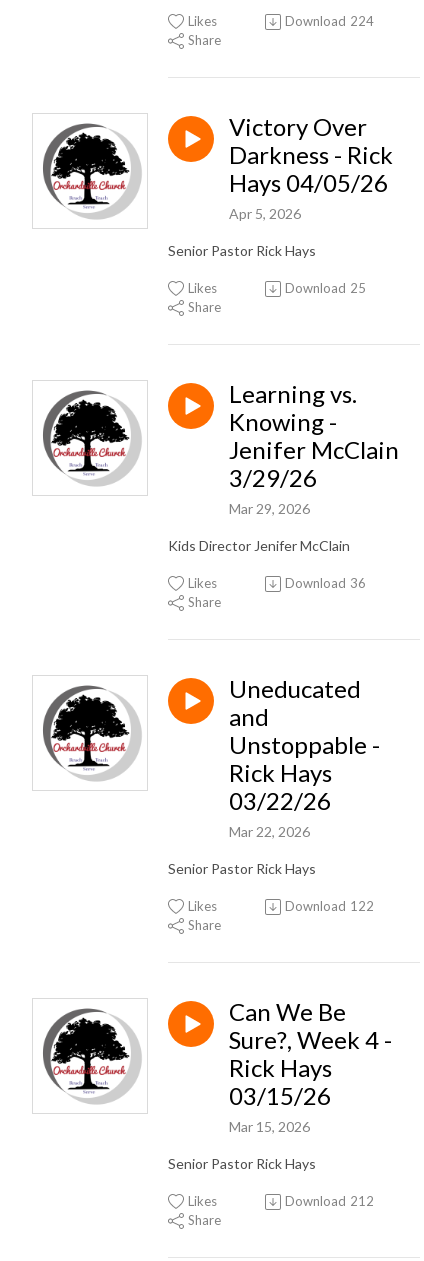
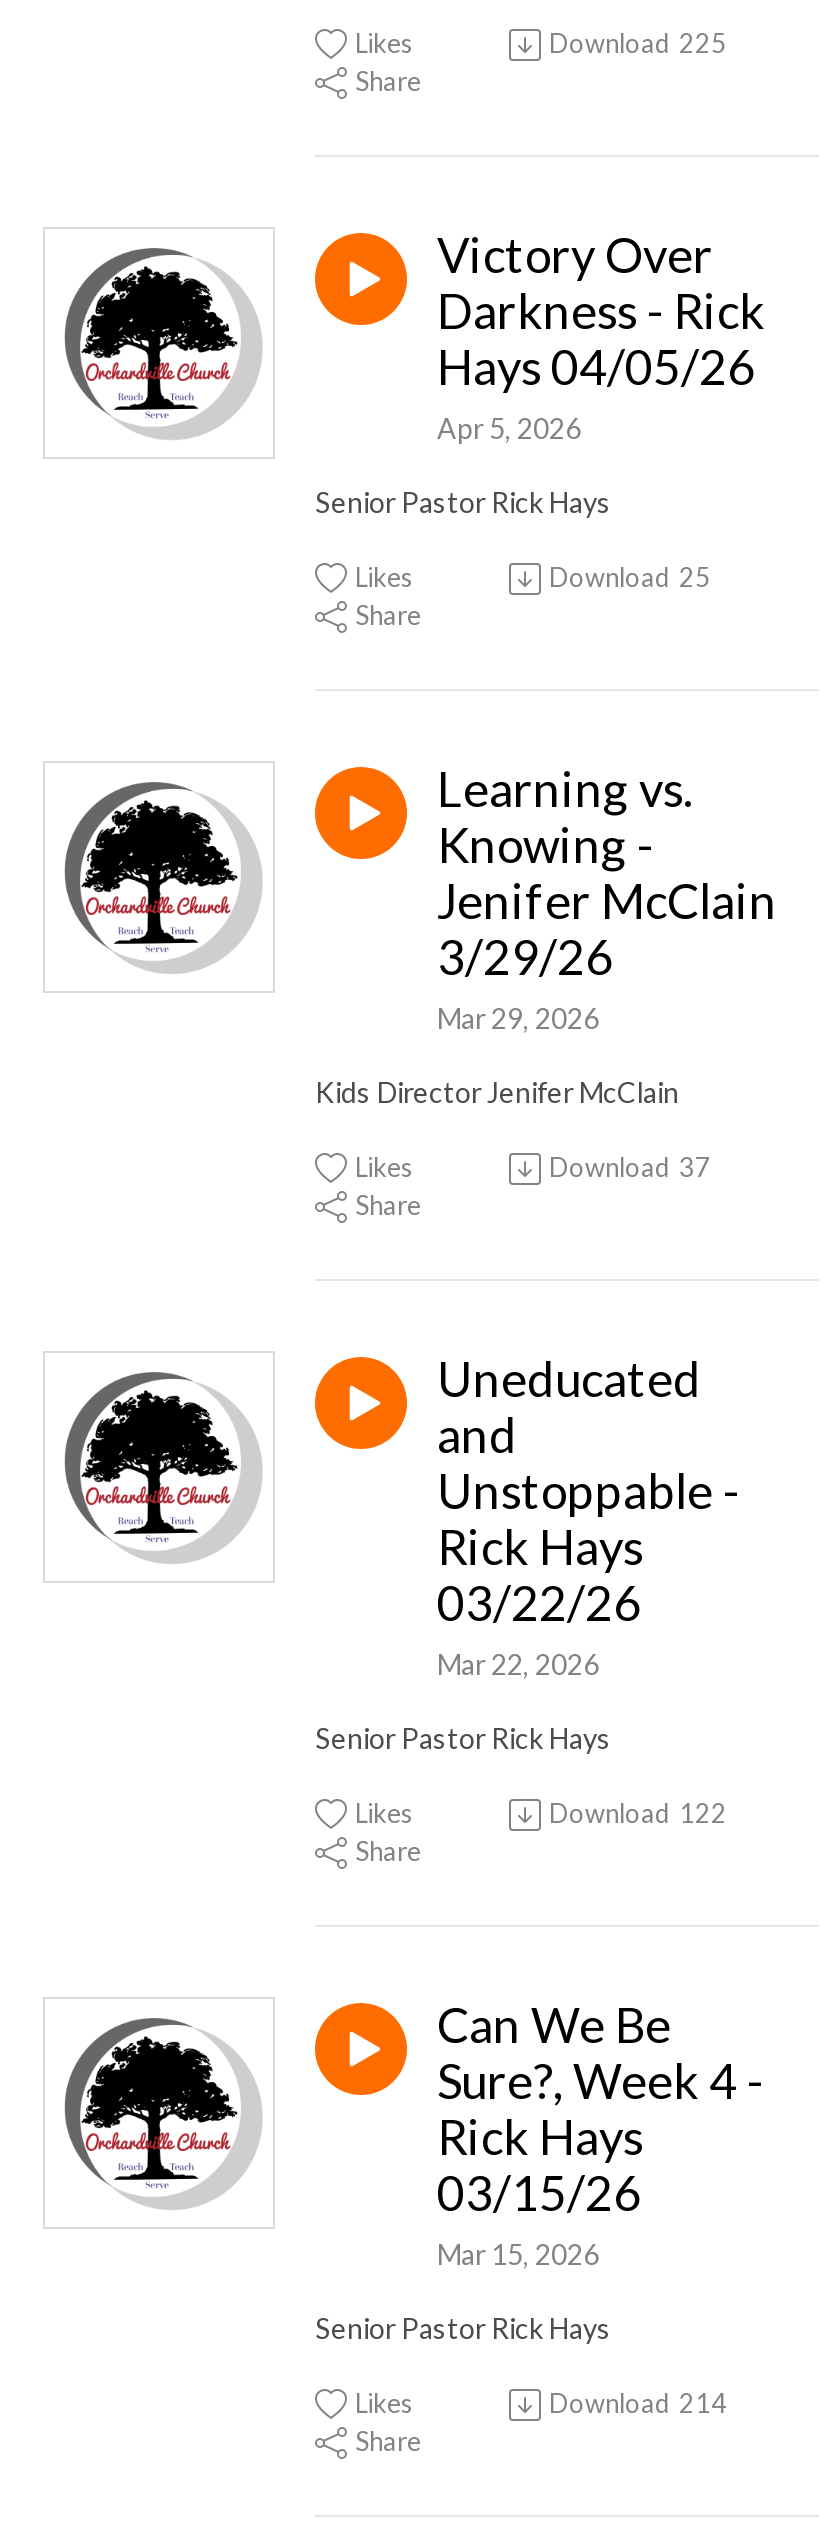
- Download 224
+ Download 225

- Download 36
+ Download 37

- Download 212
+ Download 214
